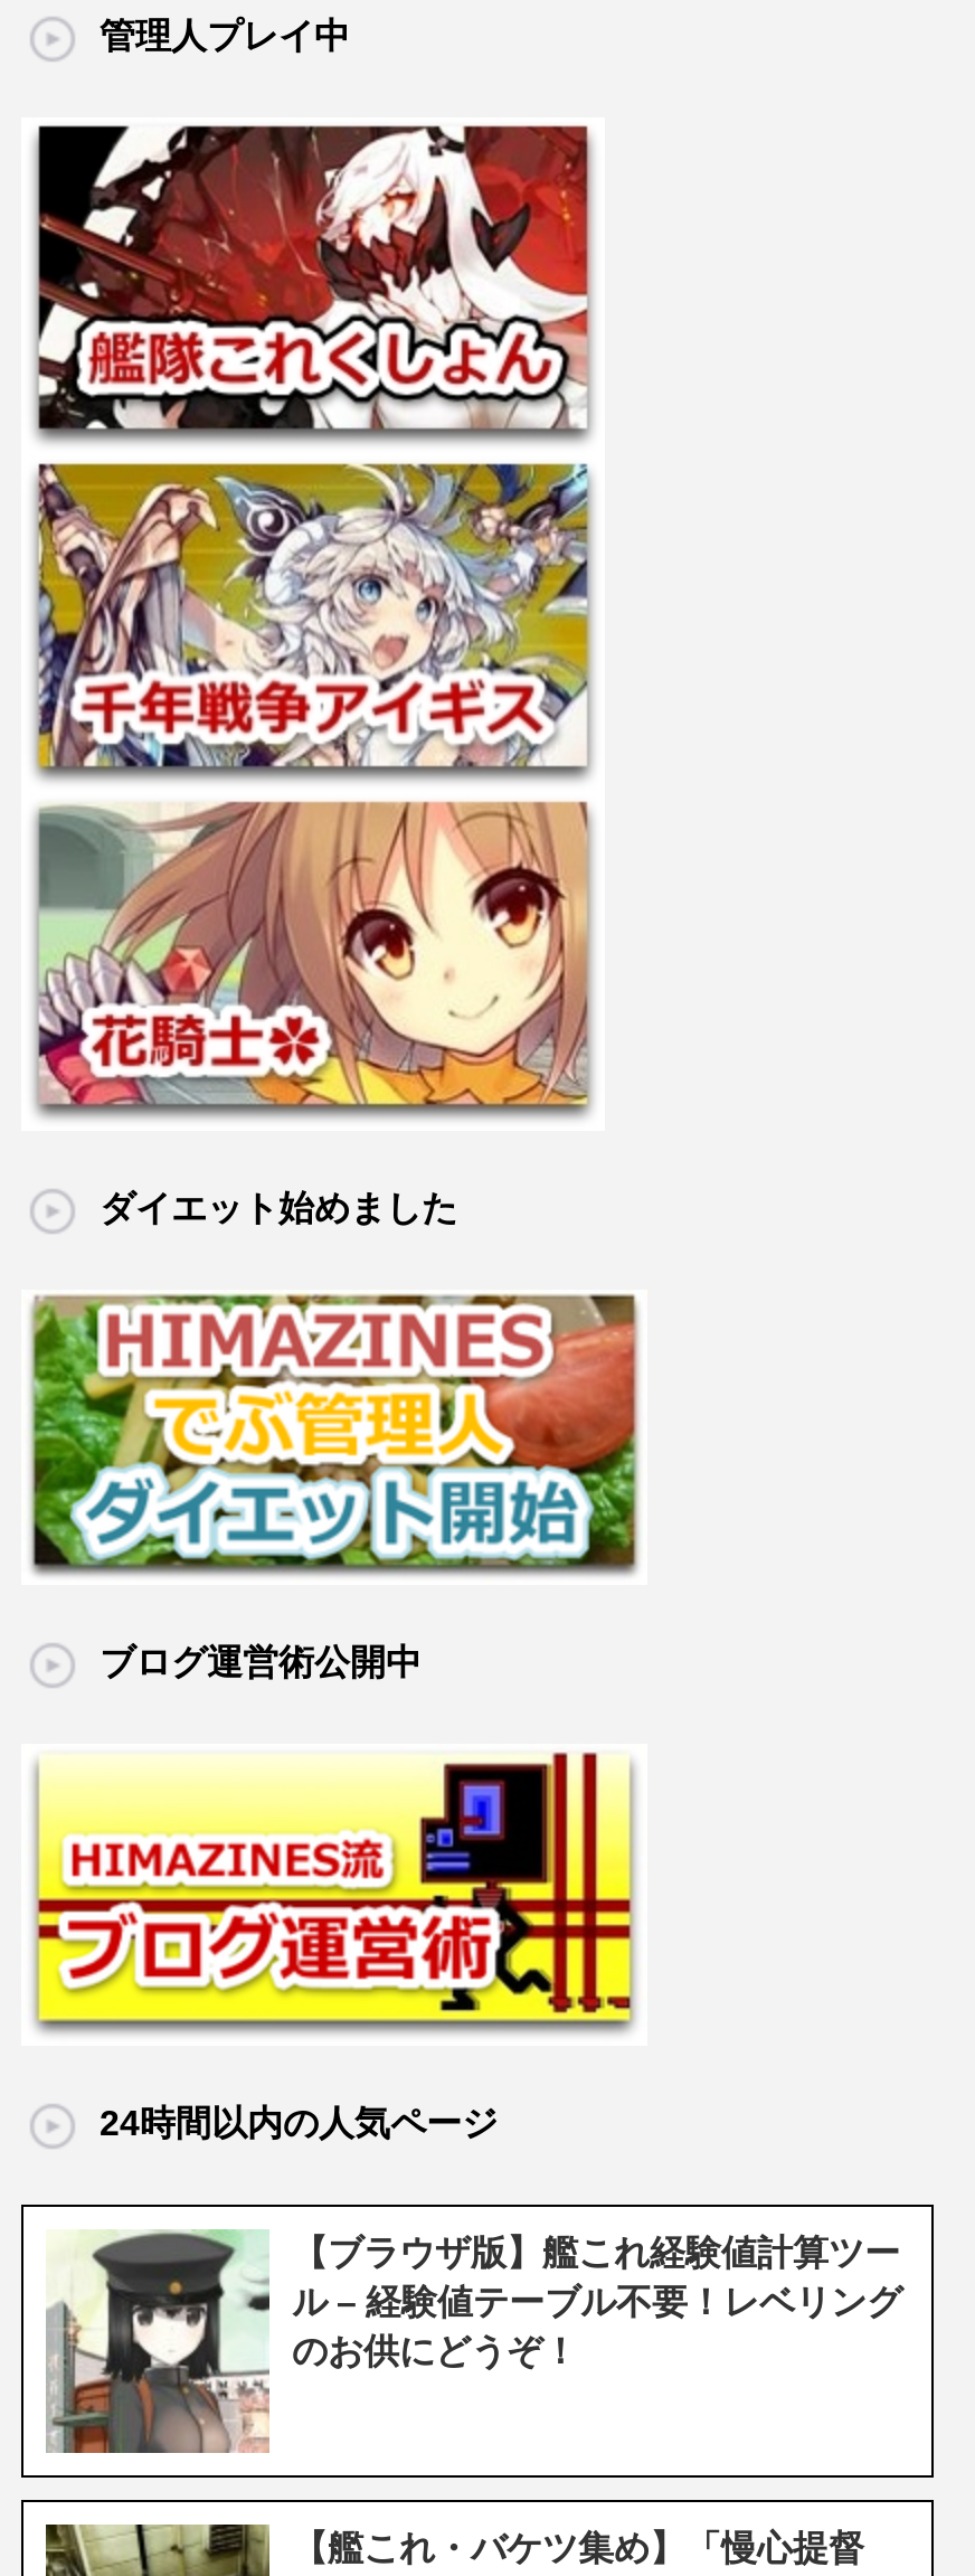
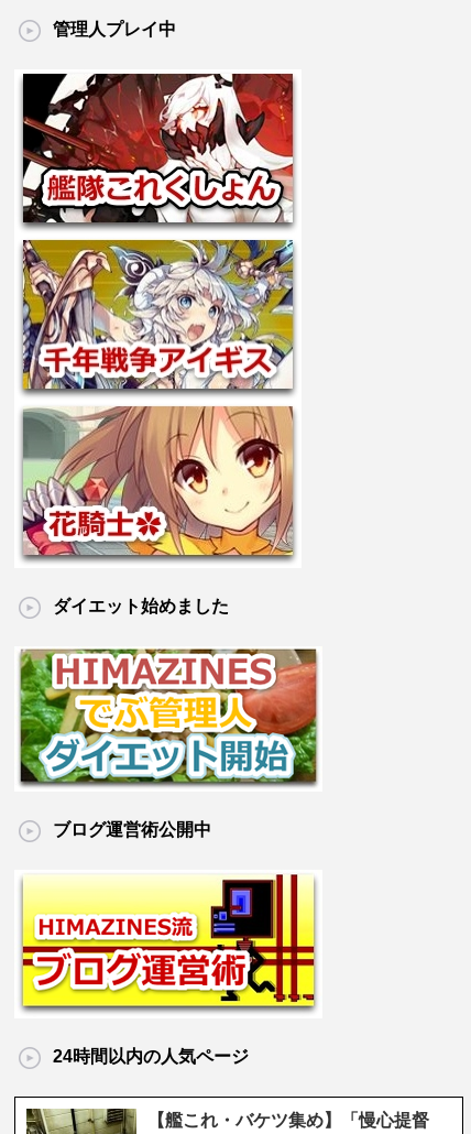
- [image]
- 【ブラウザ版】艦これ経験値計算ツー
- ル – 経験値テーブル不要！レベリング
- のお供にどうぞ！
